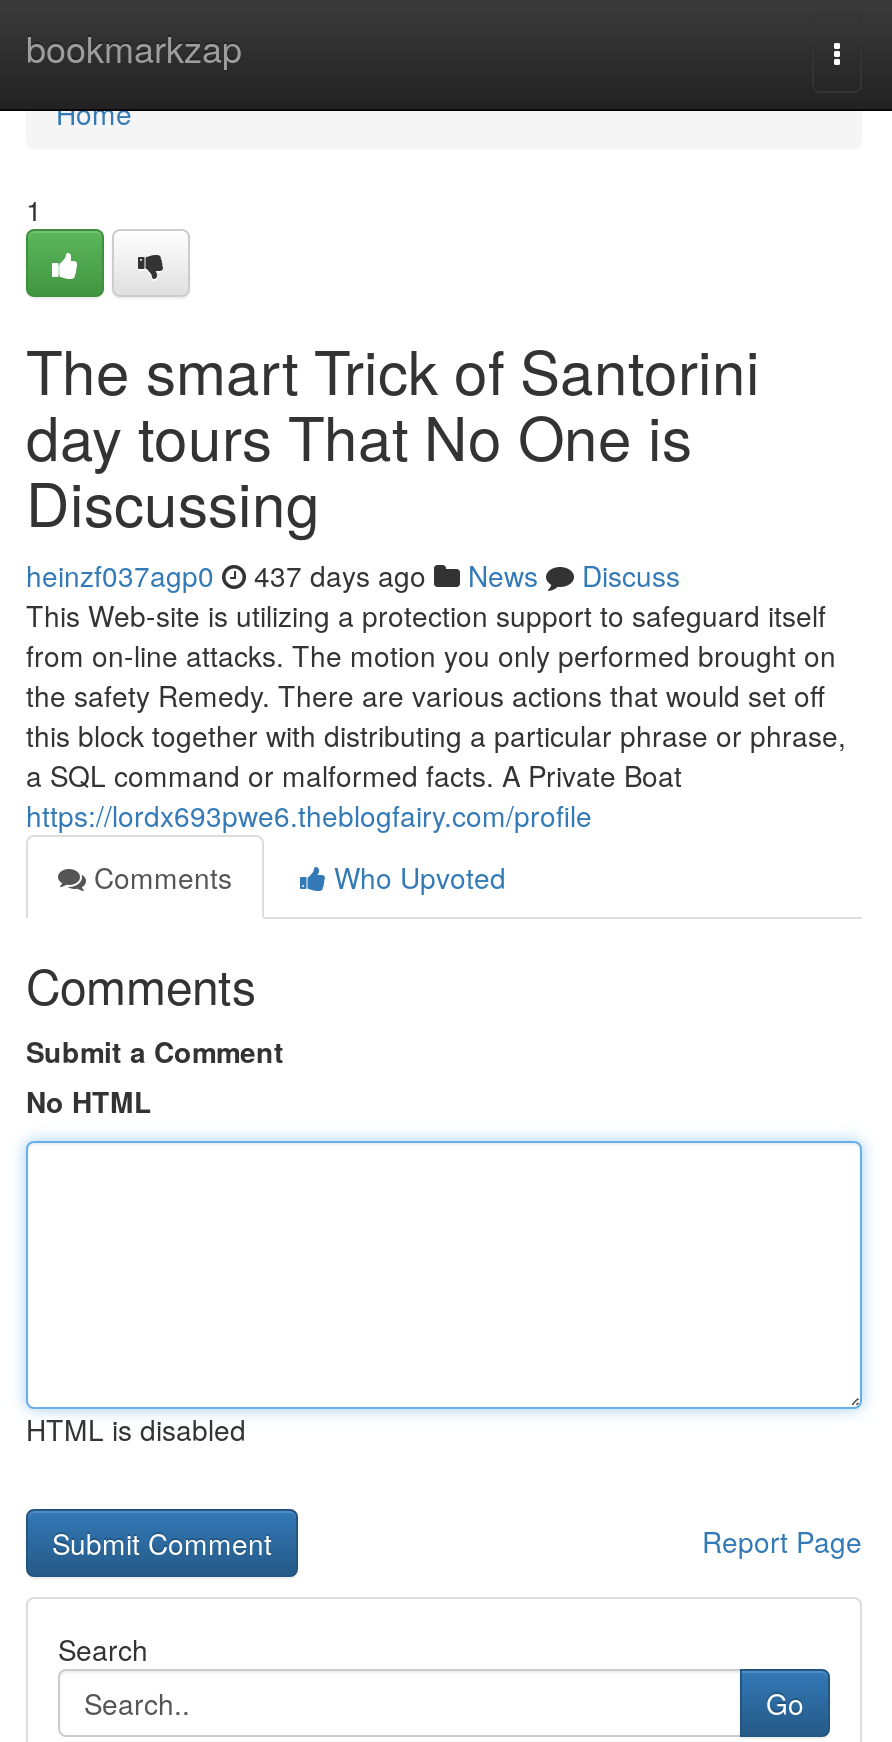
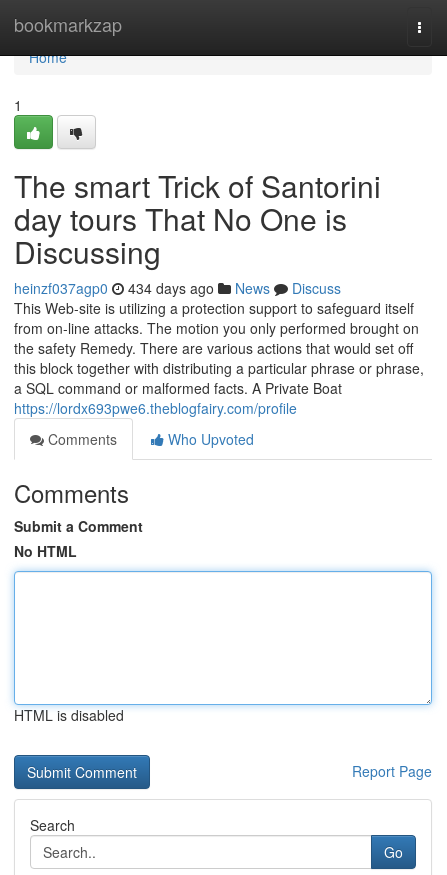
- heinzf037agp0 437 days ago News Discuss
+ heinzf037agp0 434 days ago News Discuss
